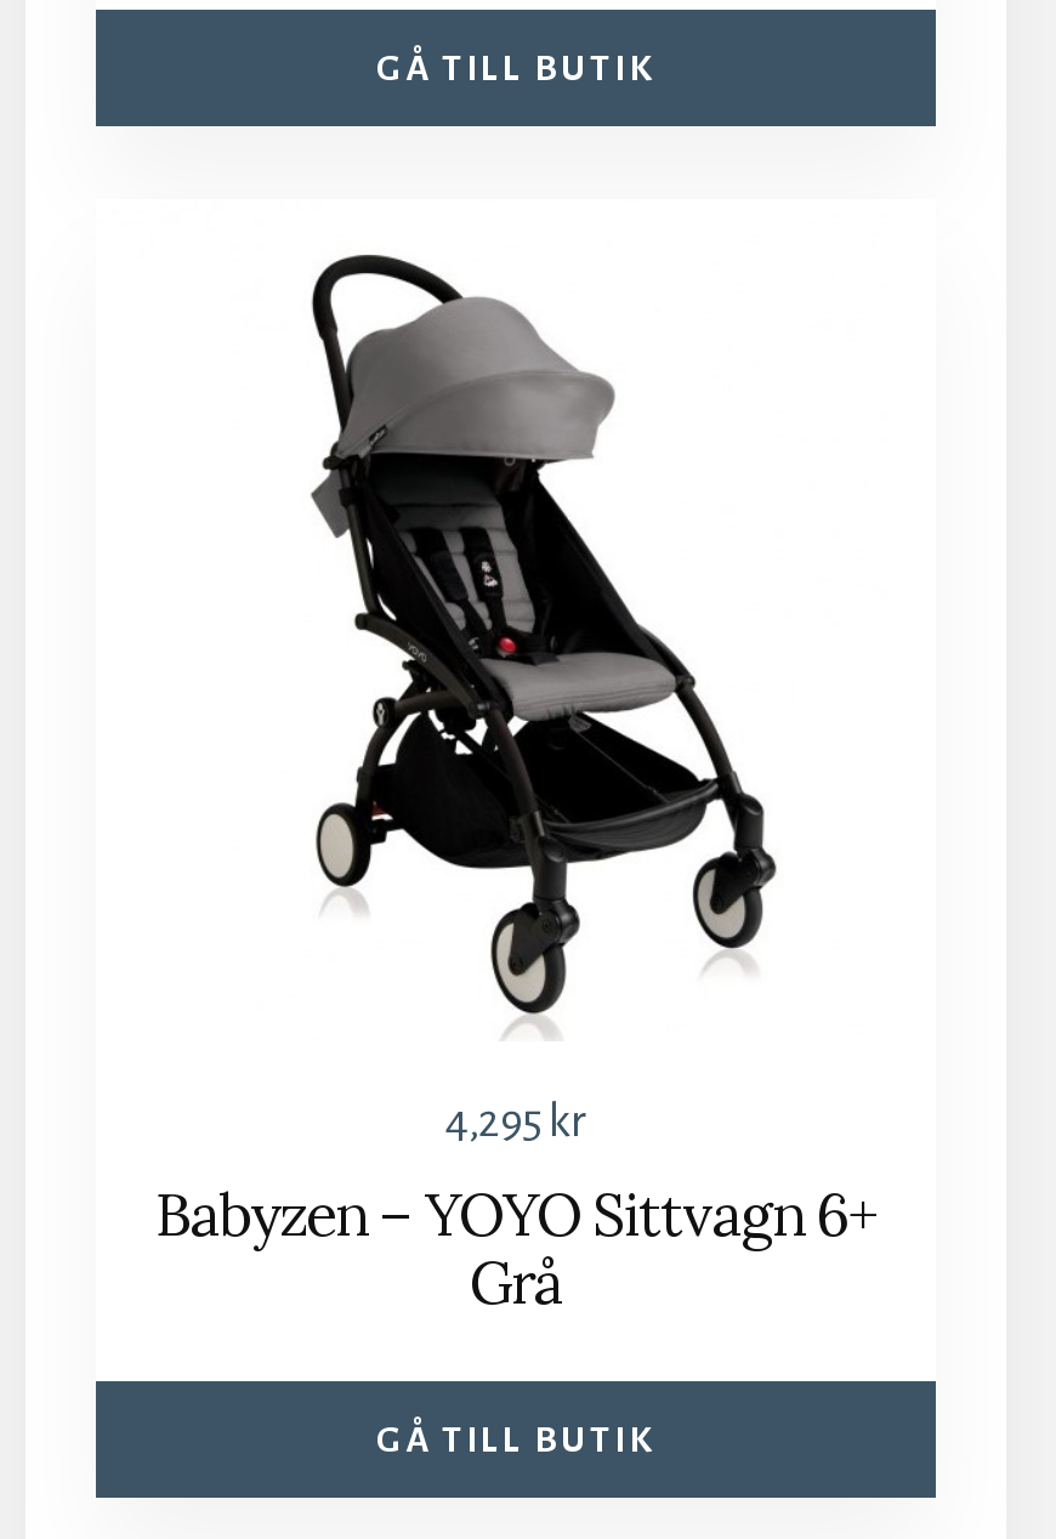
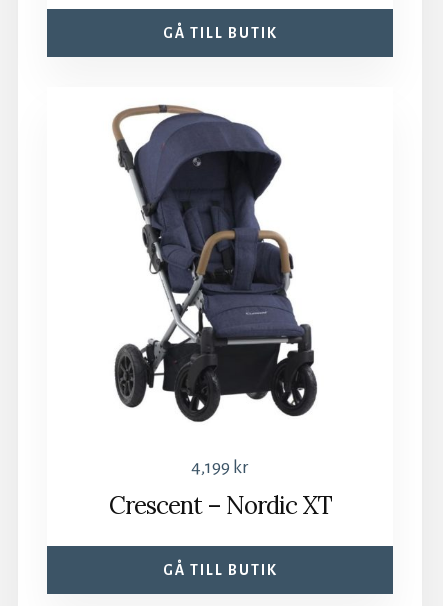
- [image]
- 4,295 kr
- Babyzen – YOYO Sittvagn 6+
- Grå
+ [image]
+ 4,199 kr
+ Crescent – Nordic XT
